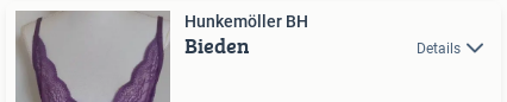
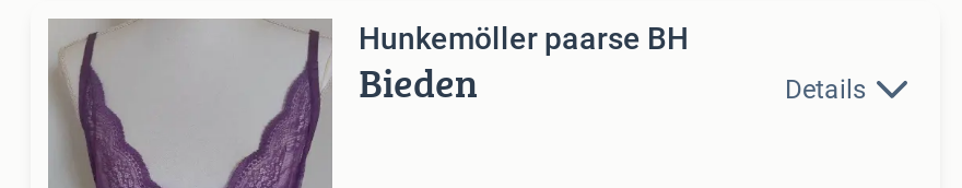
- Hunkemöller BH
+ Hunkemöller paarse BH
